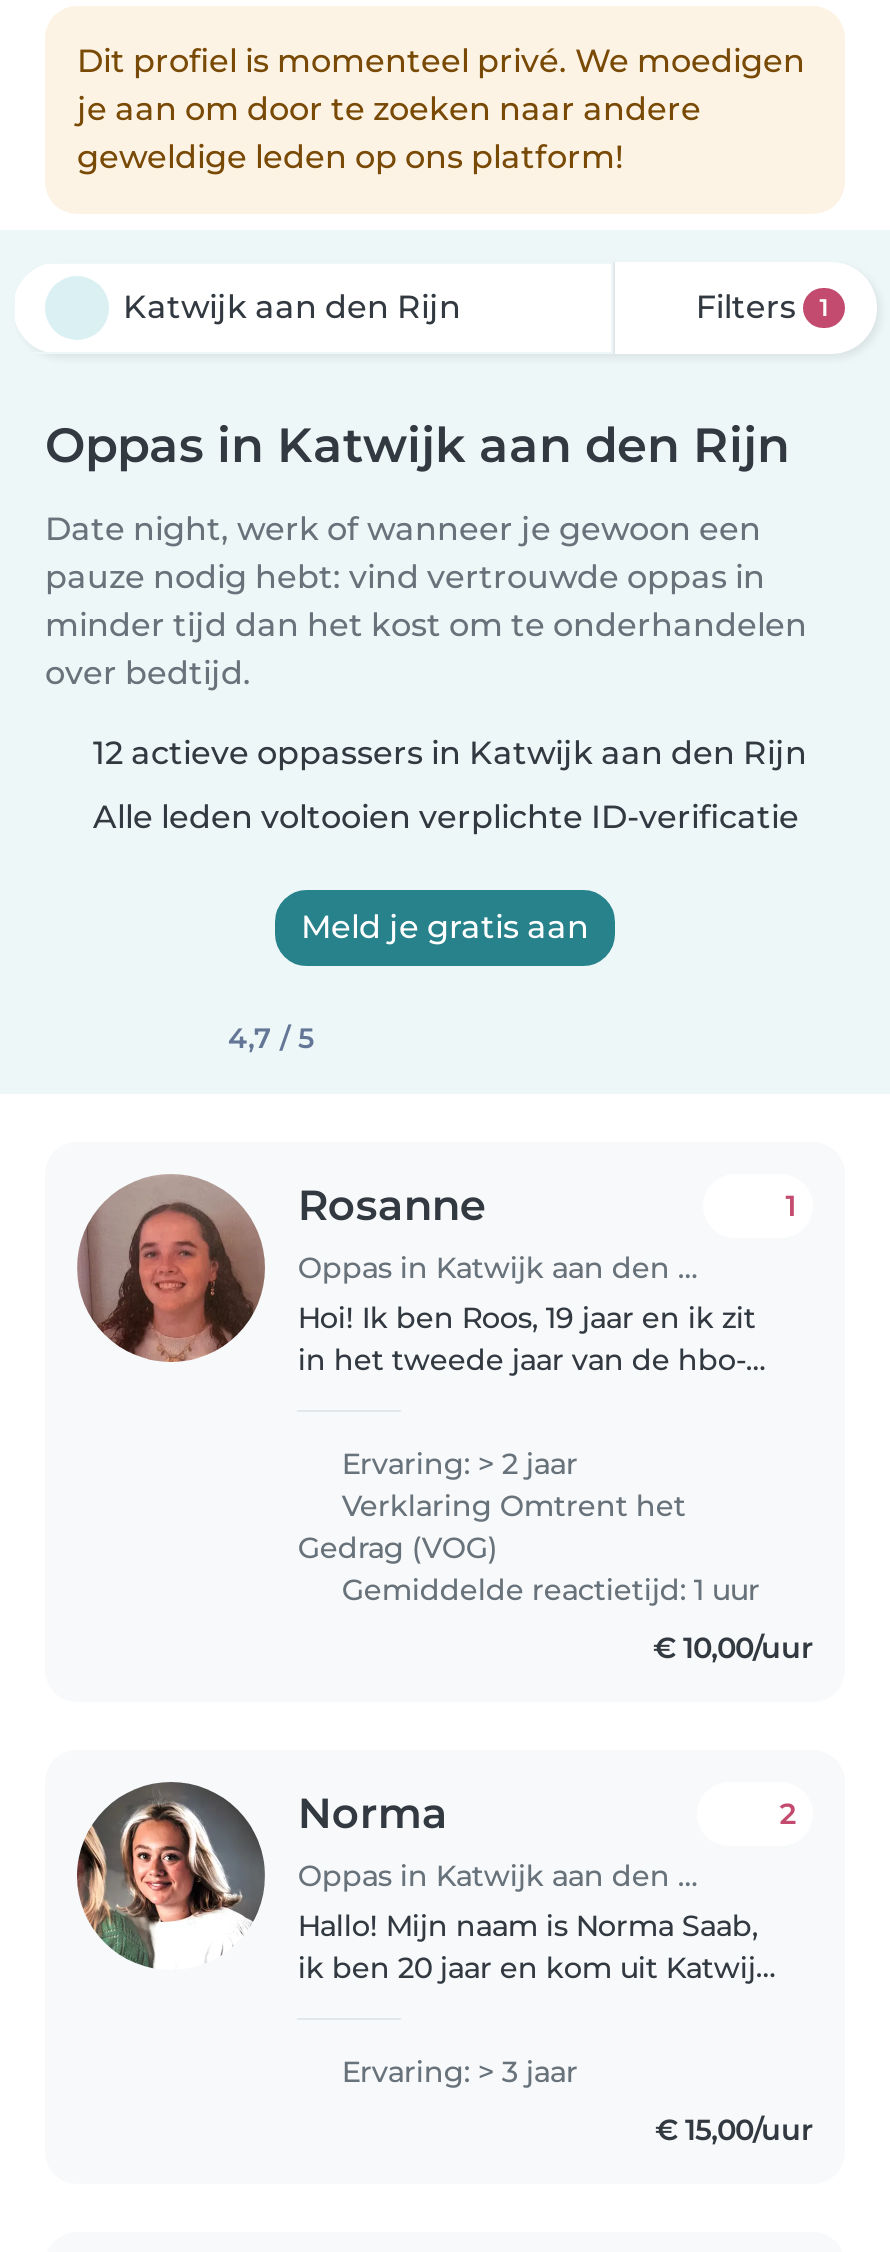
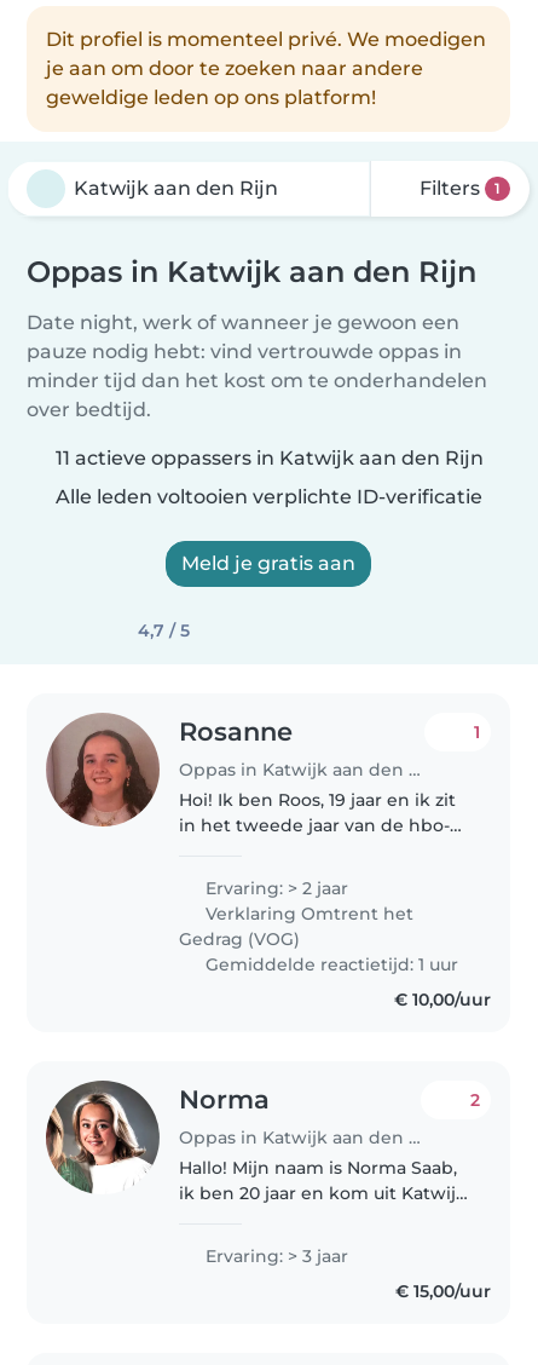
- 12 actieve oppassers in Katwijk aan den Rijn
+ 11 actieve oppassers in Katwijk aan den Rijn
